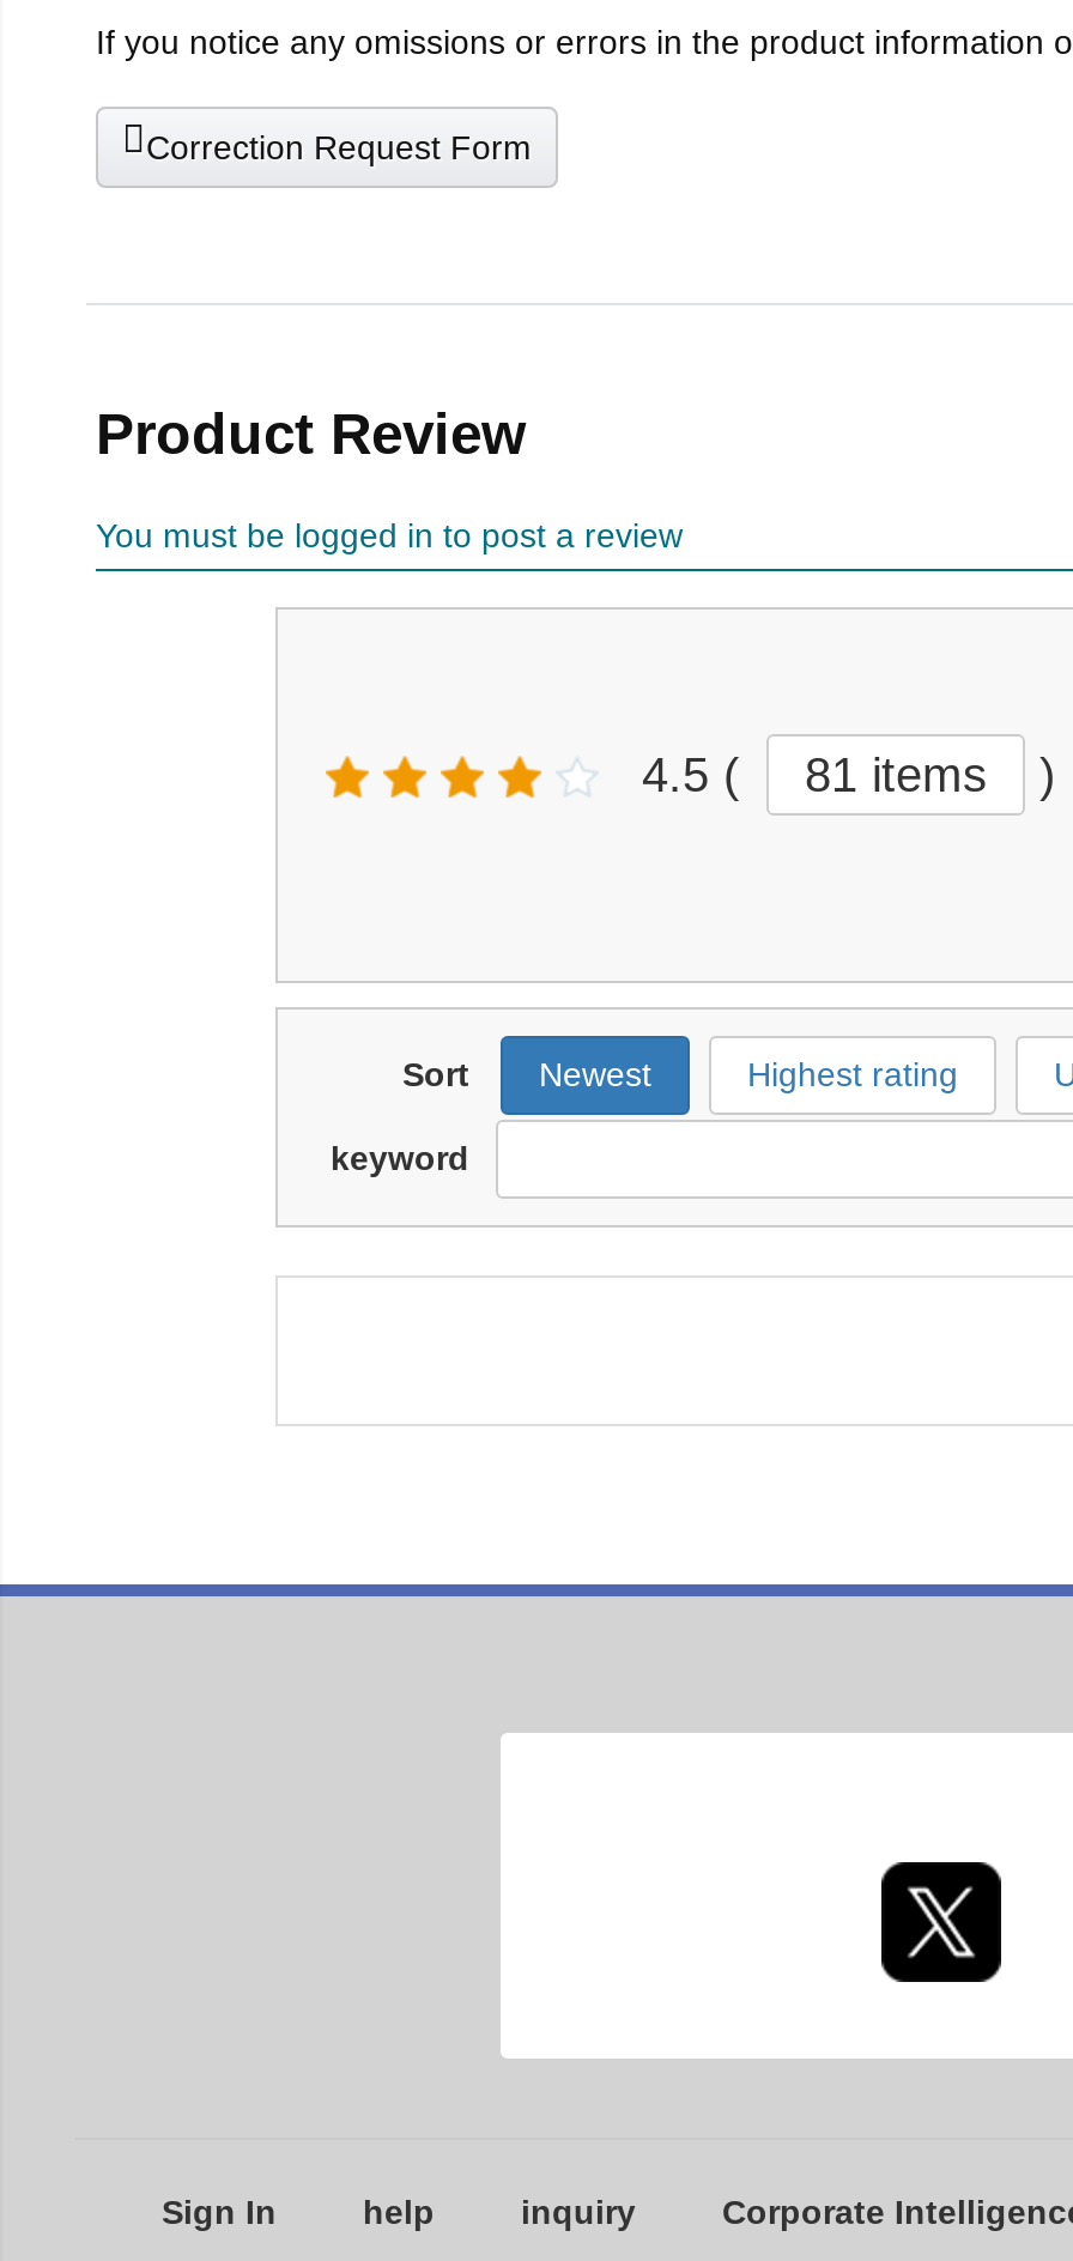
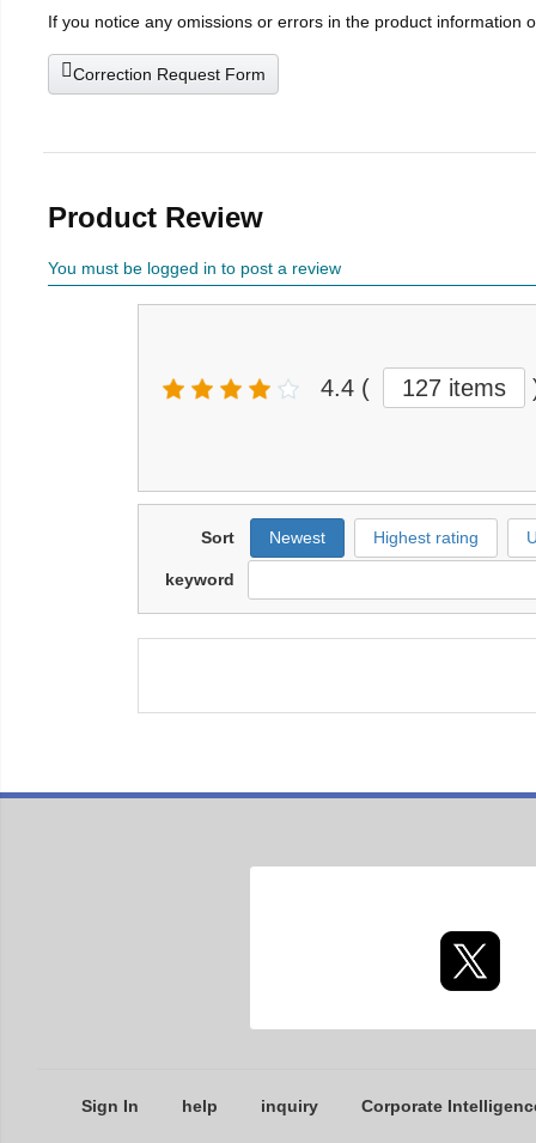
- 4.5 (
+ 4.4 (

- 81 items
+ 127 items
